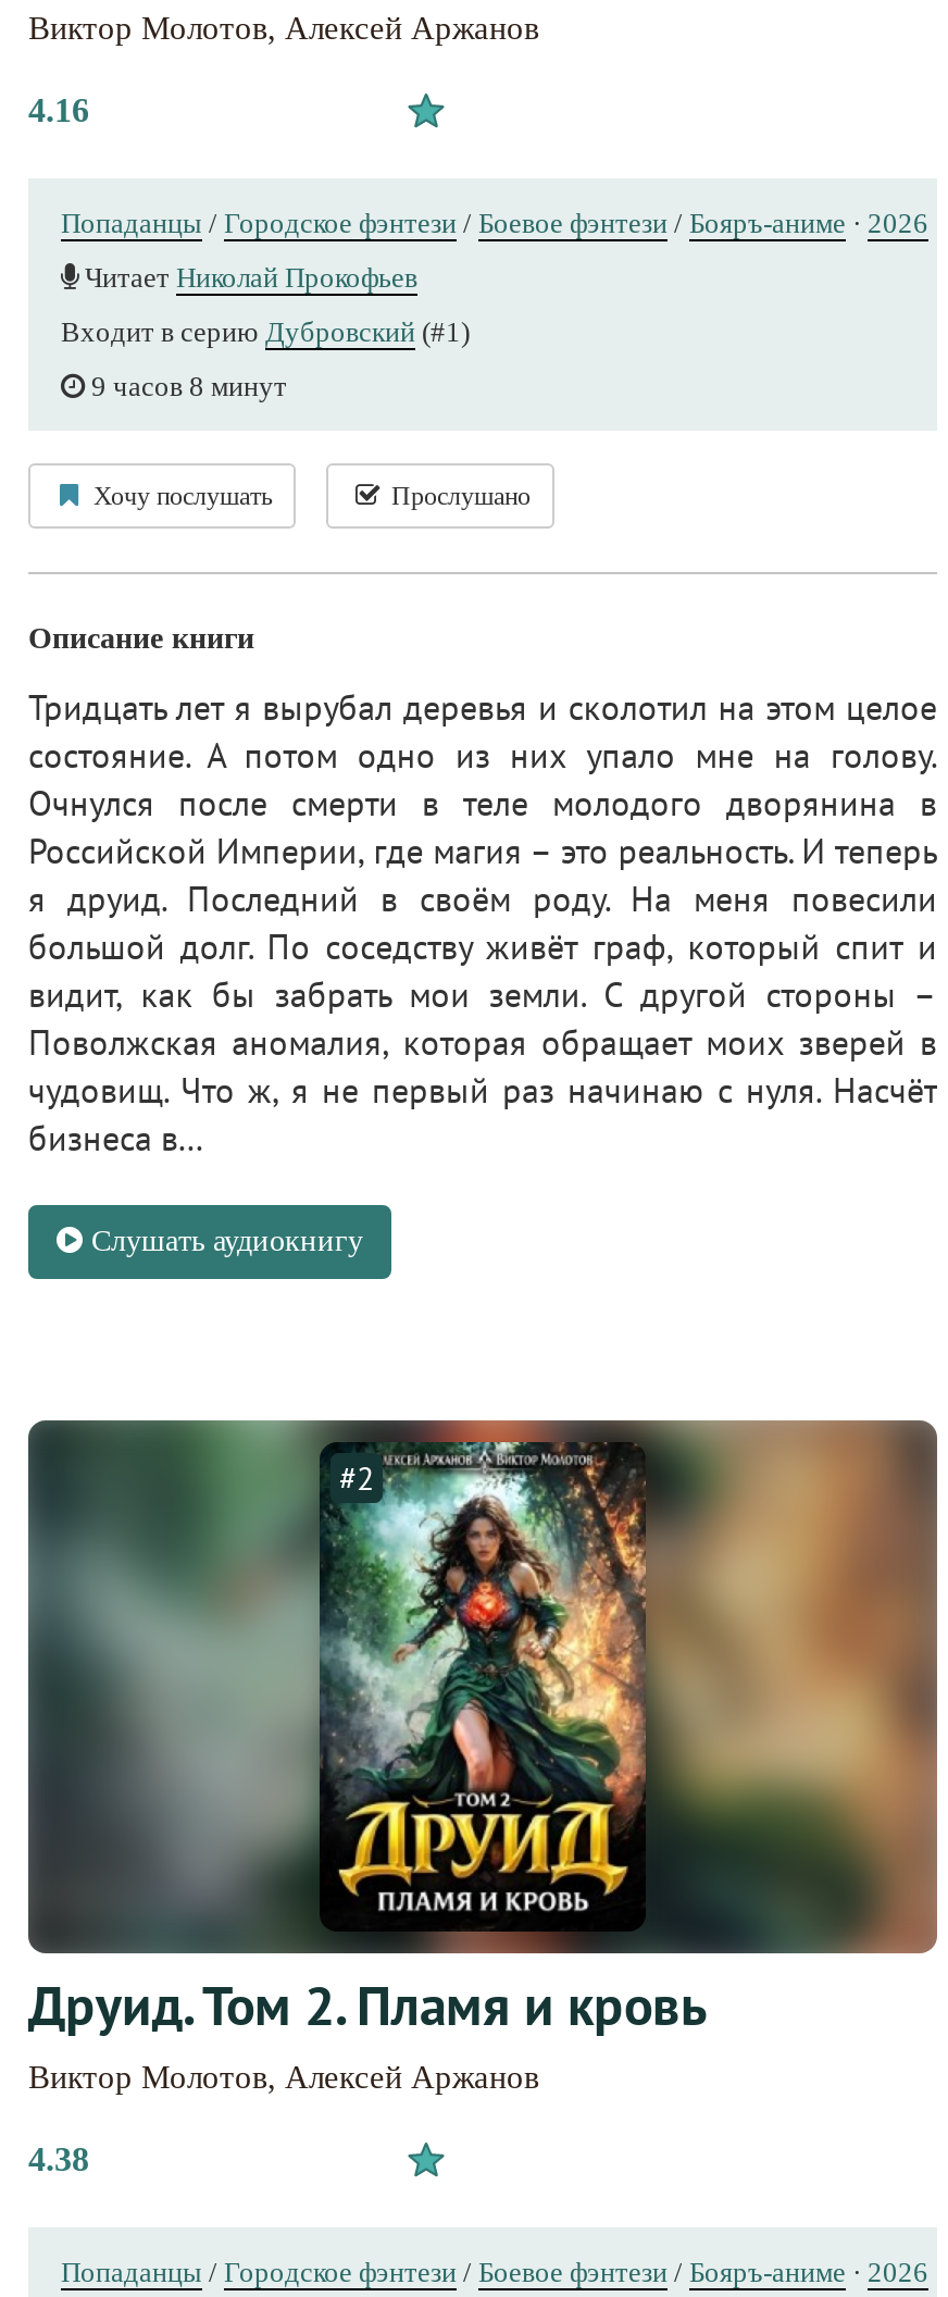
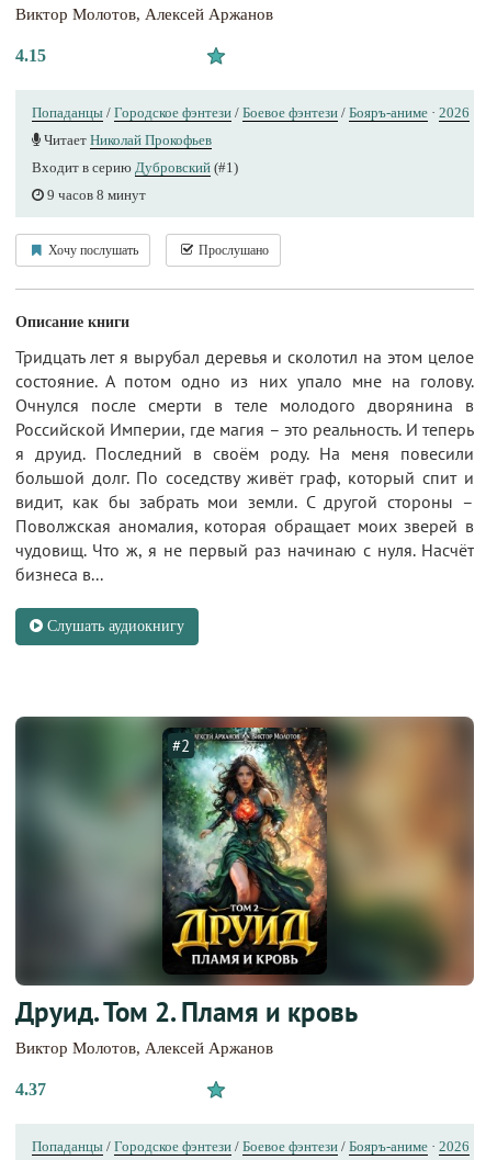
- 4.16
+ 4.15

- 4.38
+ 4.37
